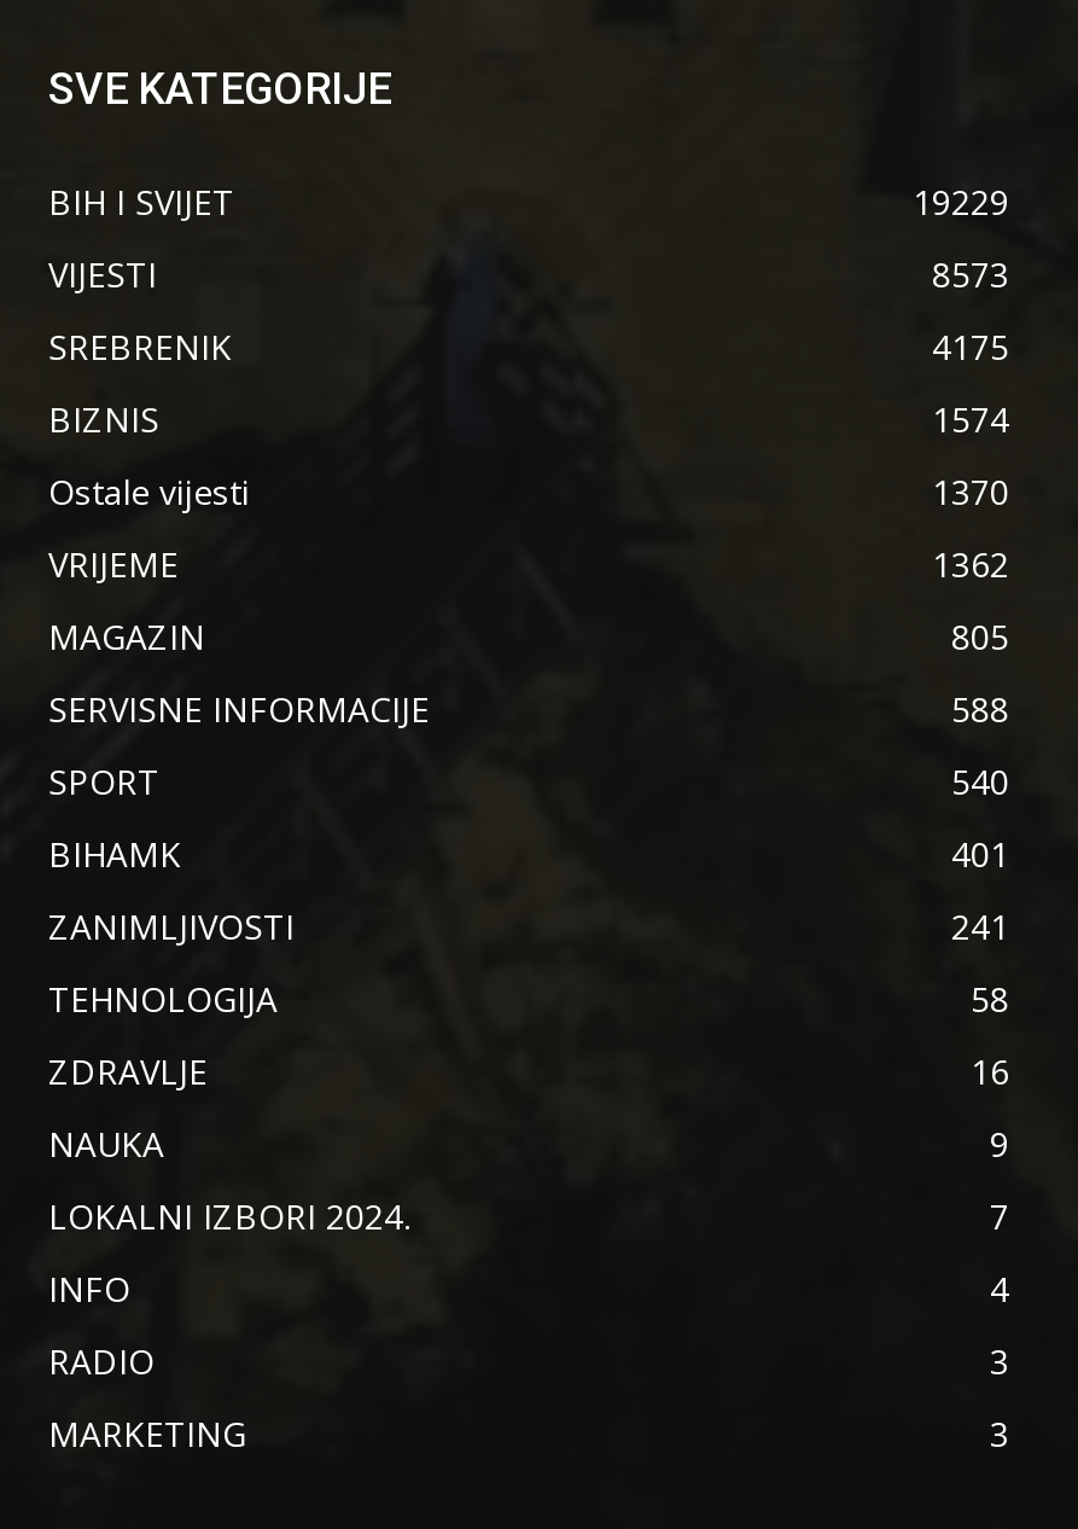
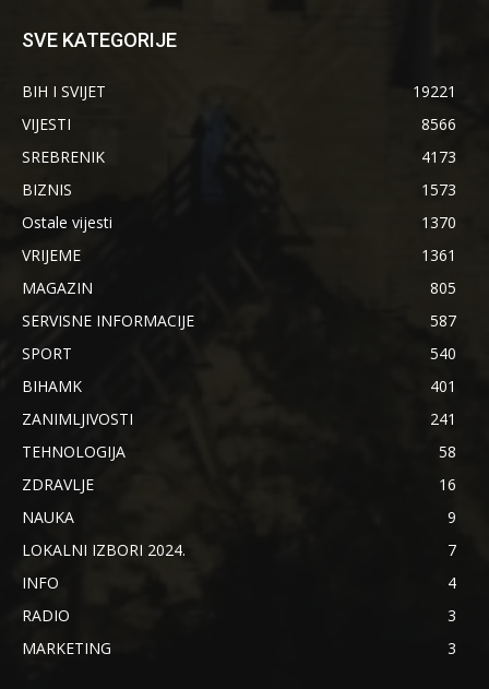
- 19229
+ 19221

- 8573
+ 8566

- 4175
+ 4173

- 1574
+ 1573

- 1362
+ 1361

- 588
+ 587
